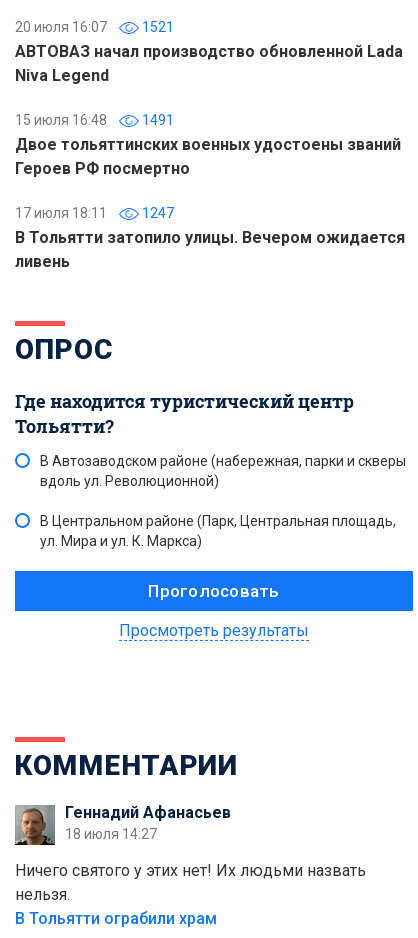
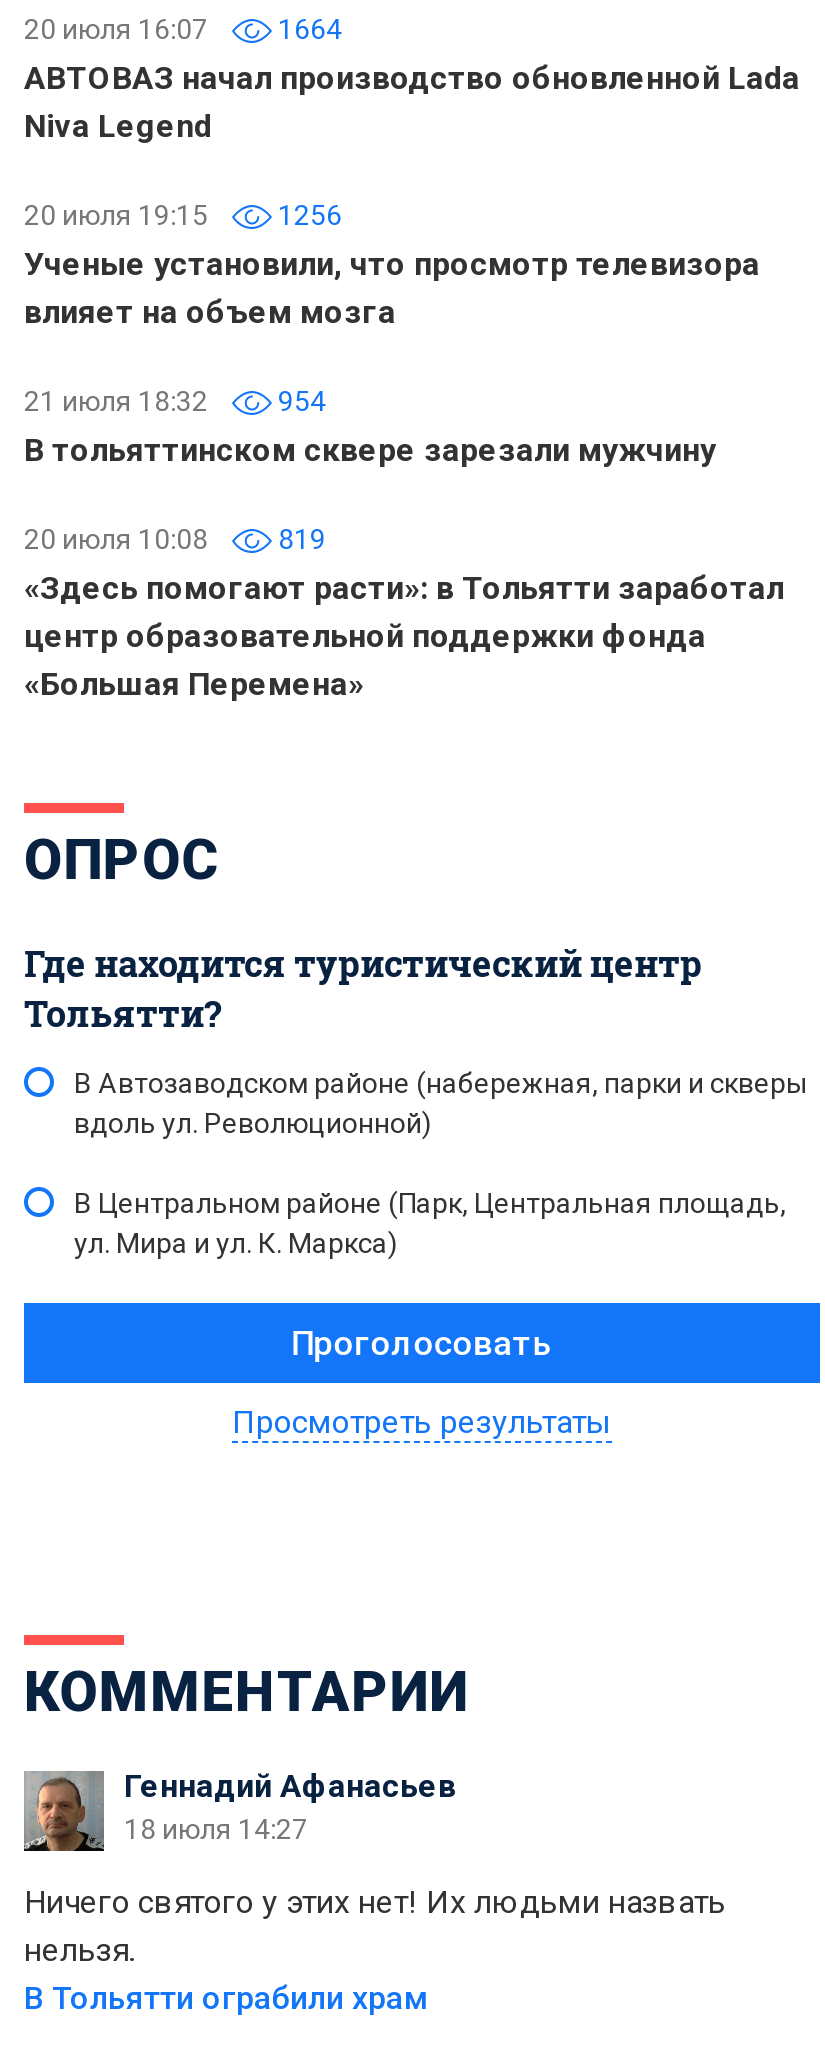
- 20 июля 16:07 1521
+ 20 июля 16:07 1664

- 15 июля 16:48
- 1491
- Двое тольяттинских военных удостоены званий
- Героев РФ посмертно
- 17 июля 18:11
- 1247
- В Тольятти затопило улицы. Вечером ожидается
- ливень
+ 20 июля 19:15
+ 1256
+ Ученые установили, что просмотр телевизора
+ влияет на объем мозга
+ 21 июля 18:32
+ 954
+ В тольяттинском сквере зарезали мужчину
+ 20 июля 10:08
+ 819
+ «Здесь помогают расти»: в Тольятти заработал
+ центр образовательной поддержки фонда
+ «Большая Перемена»
